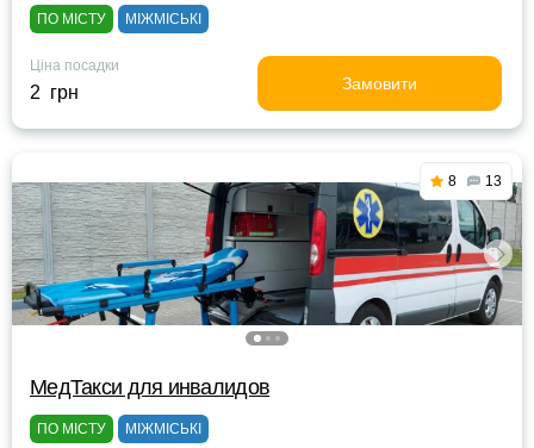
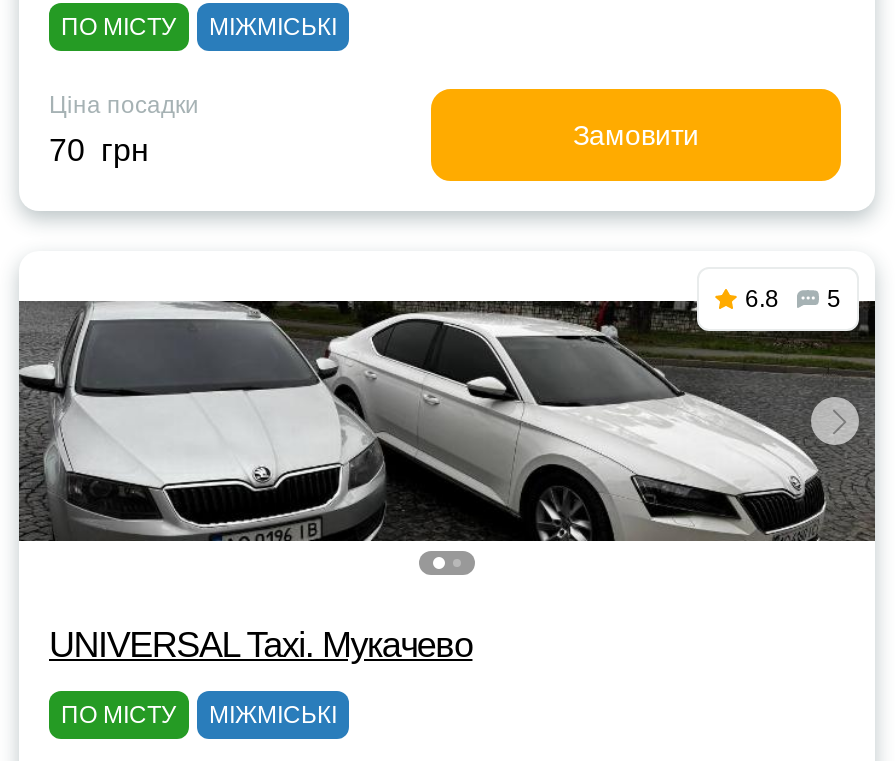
- 2 грн
+ 70 грн

- [image]
- 8
- 13
+ [image]
+ 6.8
+ 5

- МедТакси для инвалидов
+ UNIVERSAL Taxi. Мукачево
